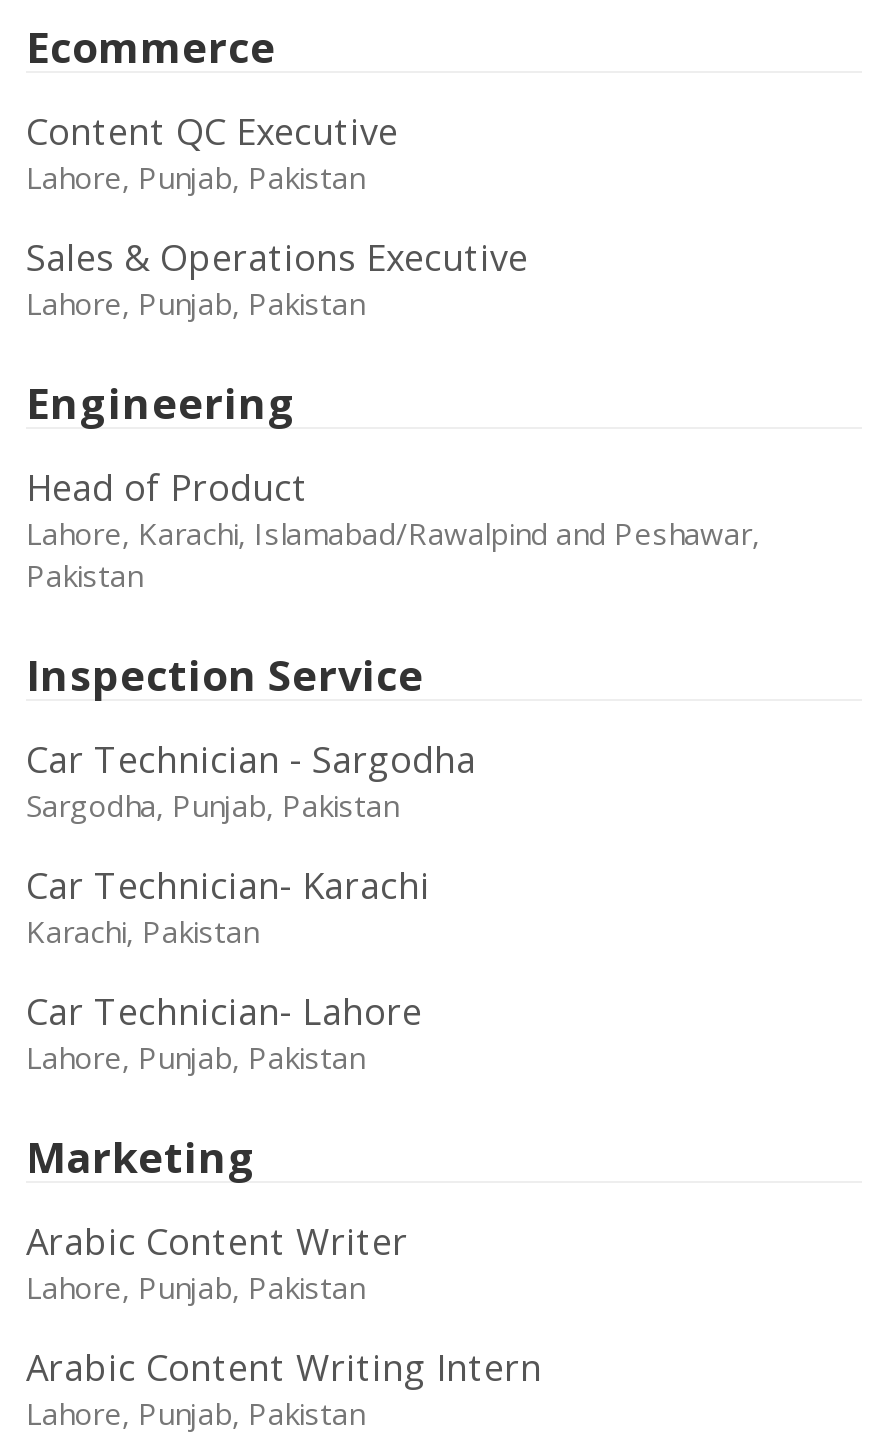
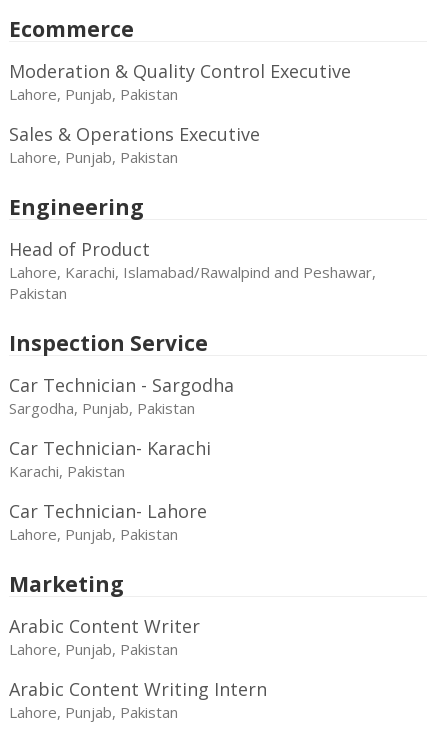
- Content QC Executive
+ Moderation & Quality Control Executive
